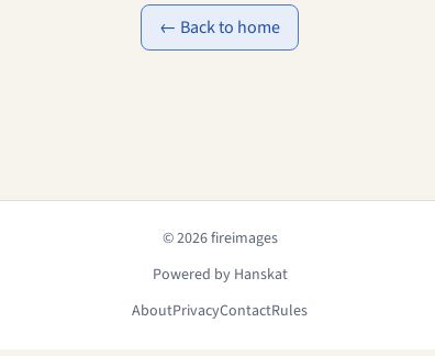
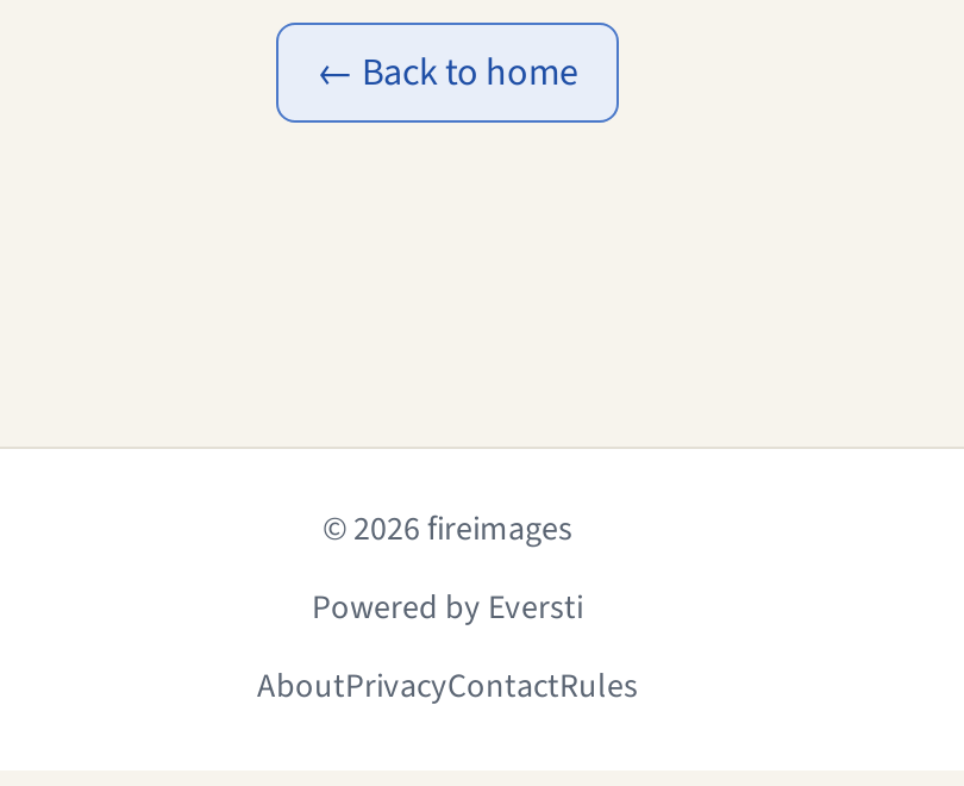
- Powered by Hanskat
+ Powered by Eversti
